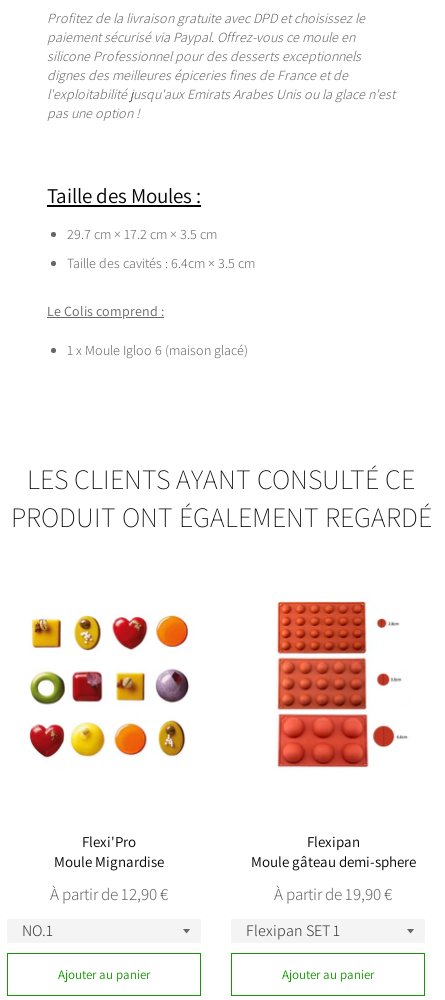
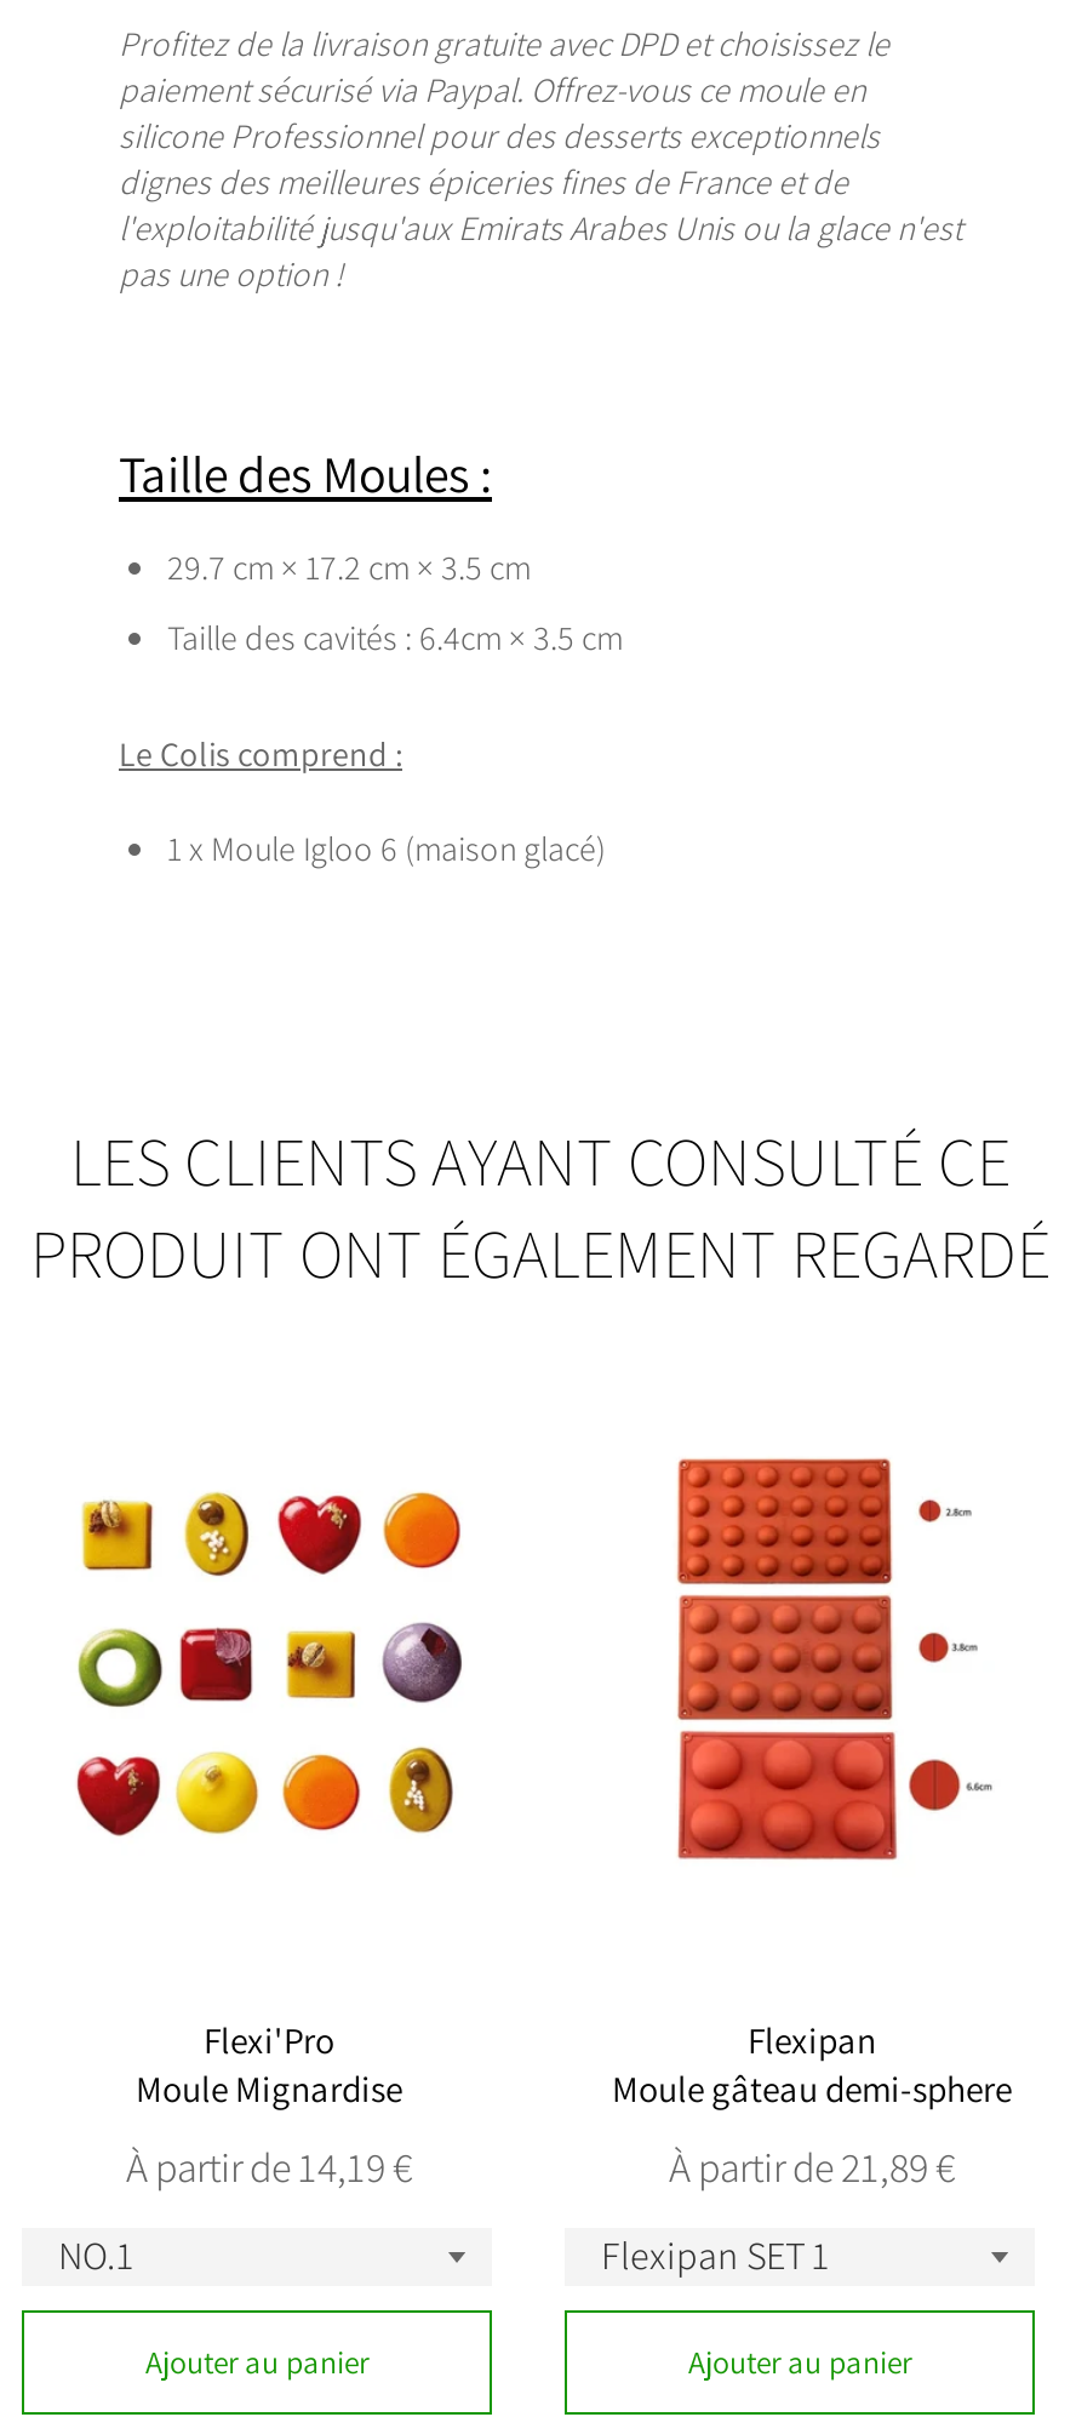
- À partir de 12,90 €
+ À partir de 14,19 €

- À partir de 19,90 €
+ À partir de 21,89 €
